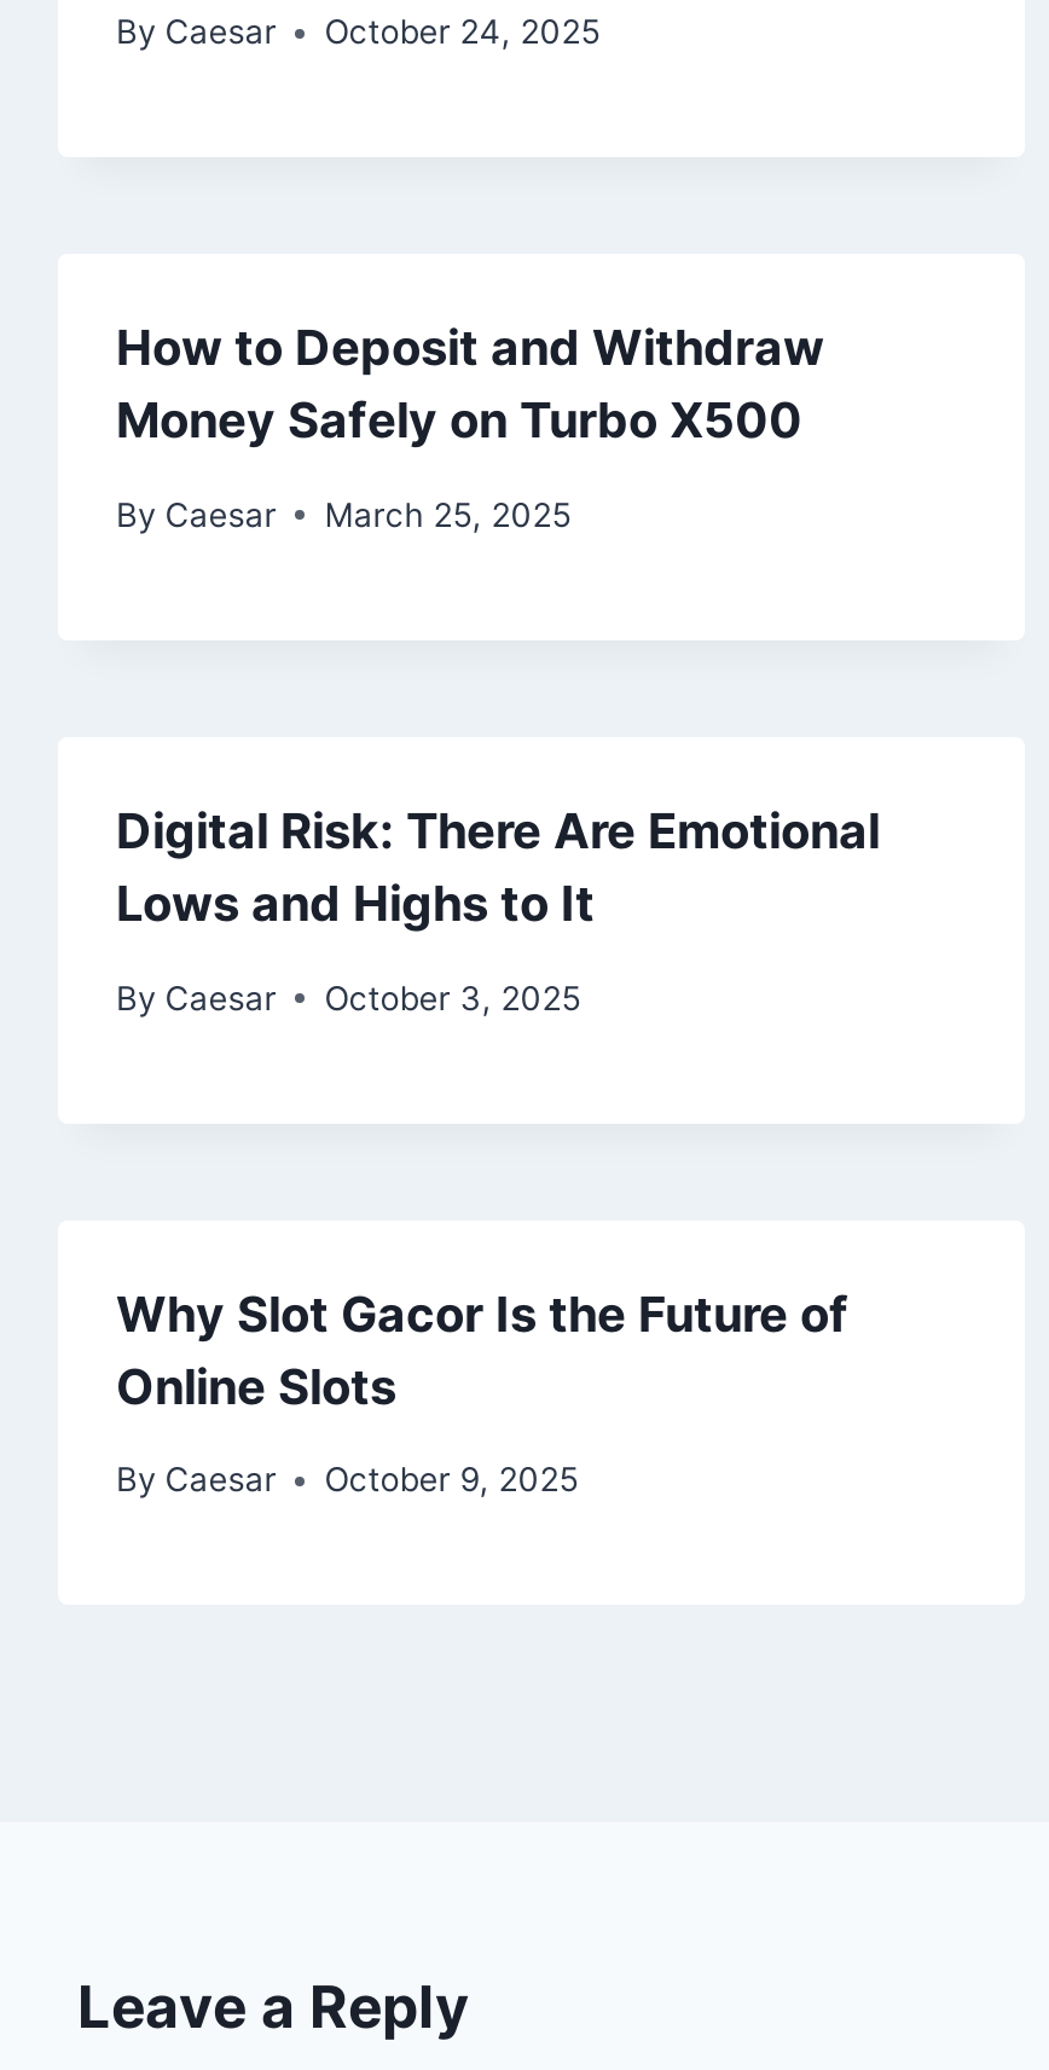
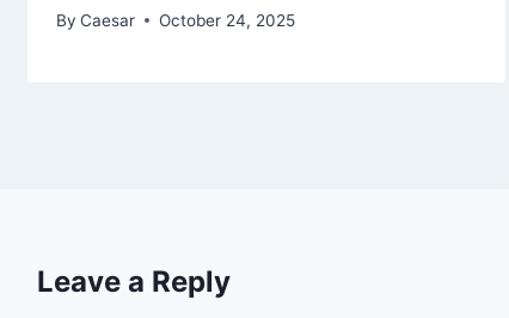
- How to Deposit and Withdraw
- Money Safely on Turbo X500
- By Caesar
- March 25, 2025

- Digital Risk: There Are Emotional
- Lows and Highs to It
- By Caesar
- October 3, 2025

- Why Slot Gacor Is the Future of
- Online Slots
- By Caesar
- October 9, 2025
